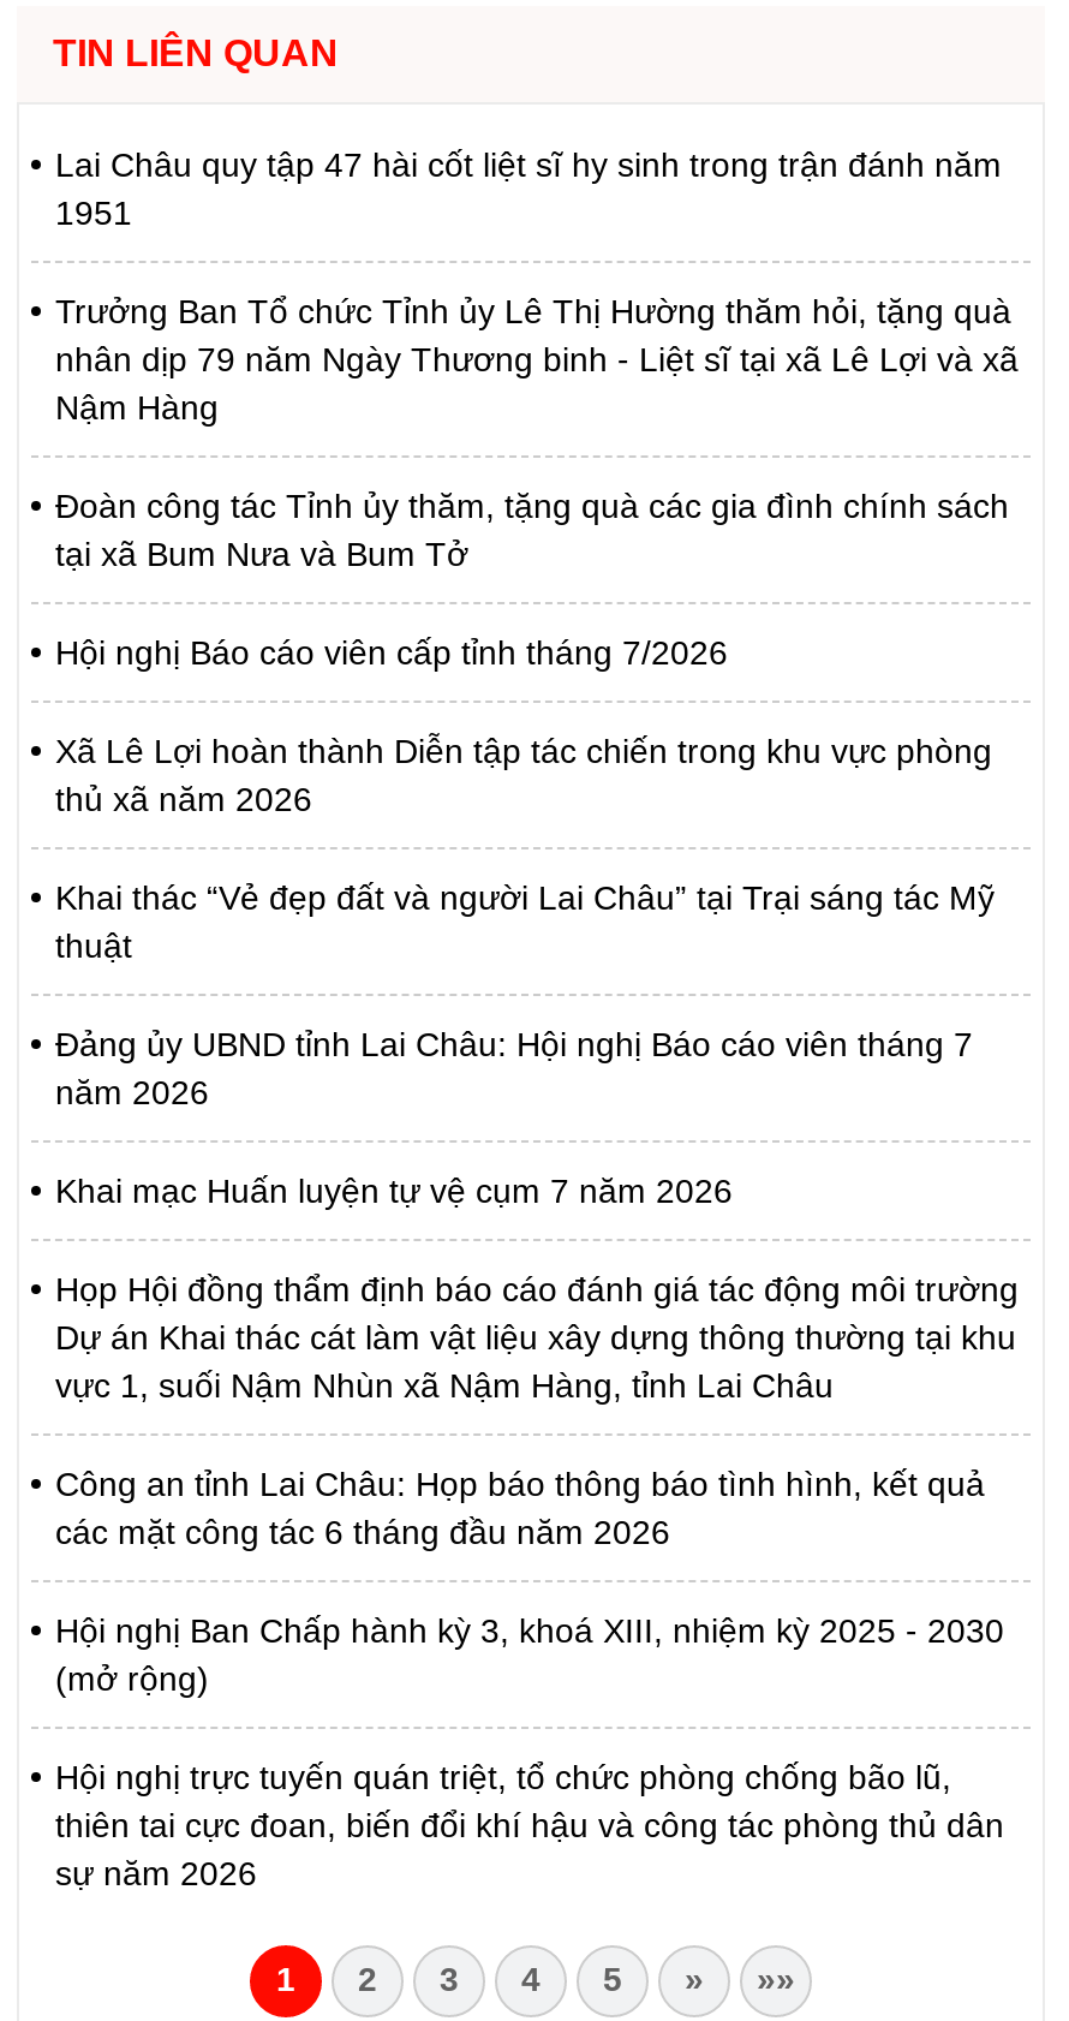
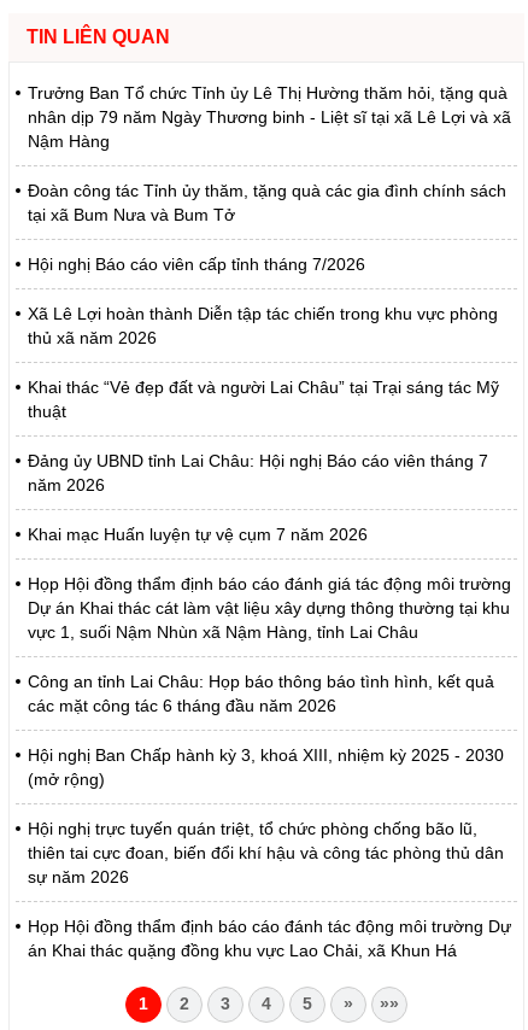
- Lai Châu quy tập 47 hài cốt liệt sĩ hy sinh trong trận đánh năm
- 1951

moved up: Trưởng Ban Tổ chức Tỉnh ủy Lê Thị Hường thăm hỏi, tặng quà | nhân dịp 79 năm Ngày Thương binh - Liệt sĩ tại xã Lê Lợi và xã | Nậm Hàng | ... | thiên tai cực đoan, biến đổi khí hậu và công tác phòng thủ dân | sự năm 2026

+ Họp Hội đồng thẩm định báo cáo đánh tác động môi trường Dự
+ án Khai thác quặng đồng khu vực Lao Chải, xã Khun Há
